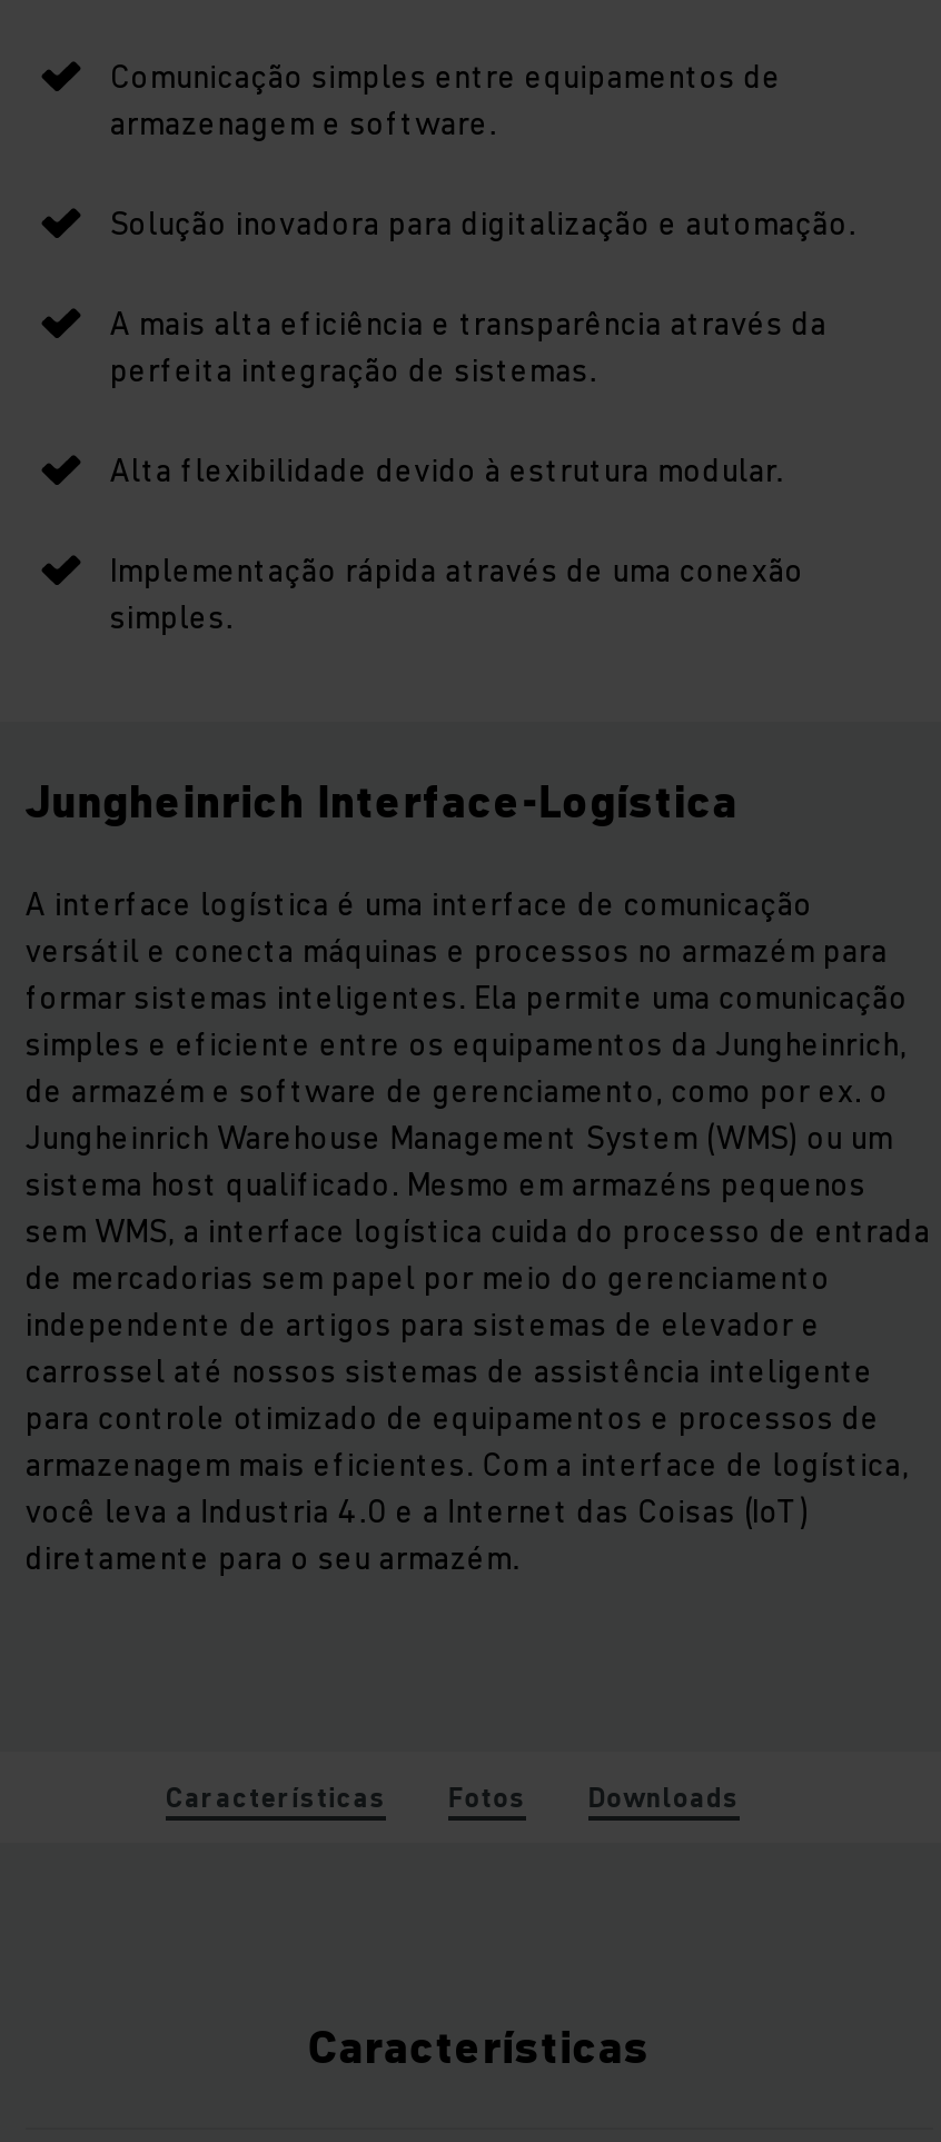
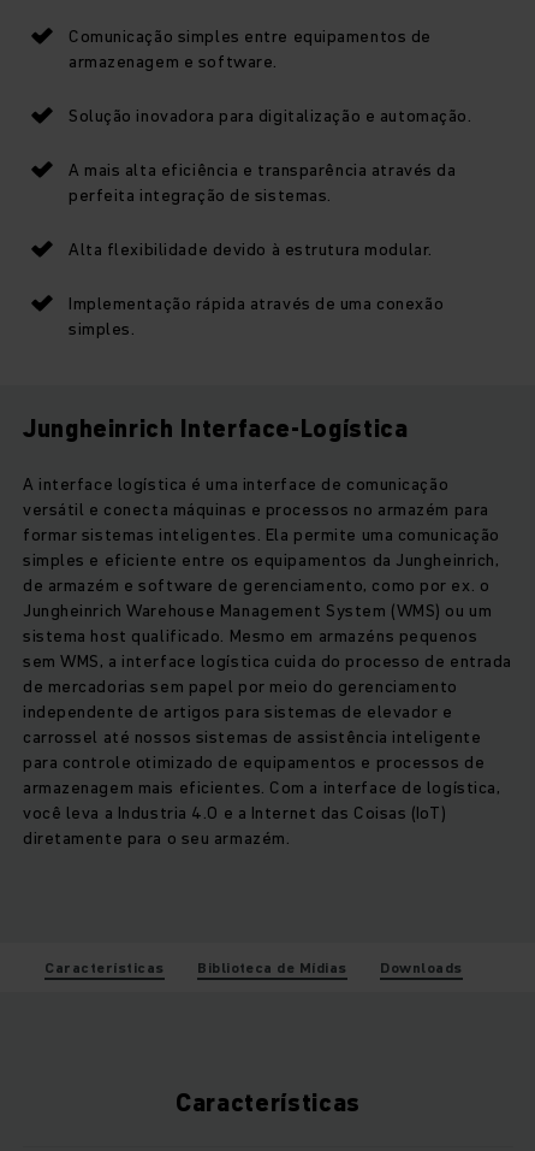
- Fotos
+ Biblioteca de Mídias
